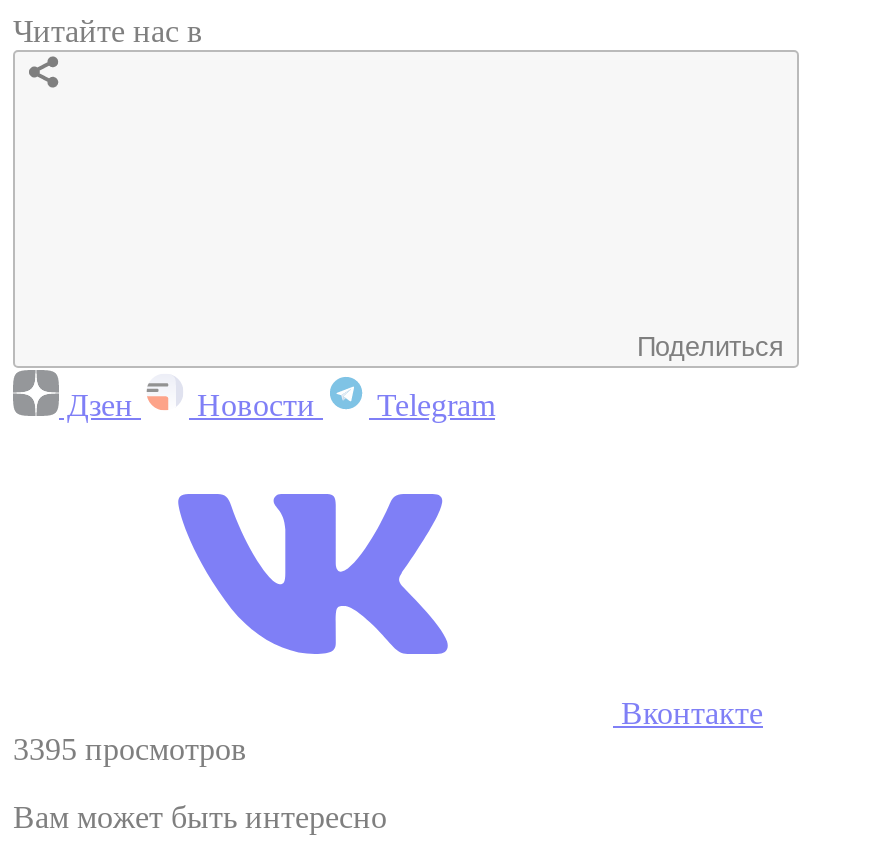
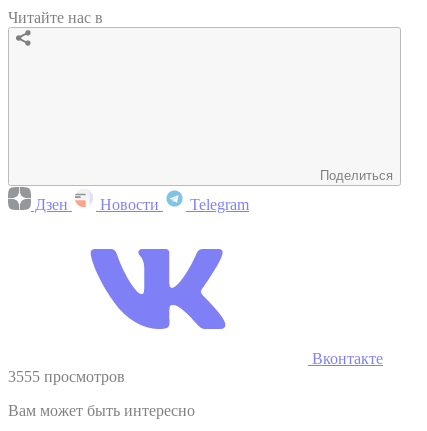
- 3395 просмотров
+ 3555 просмотров
